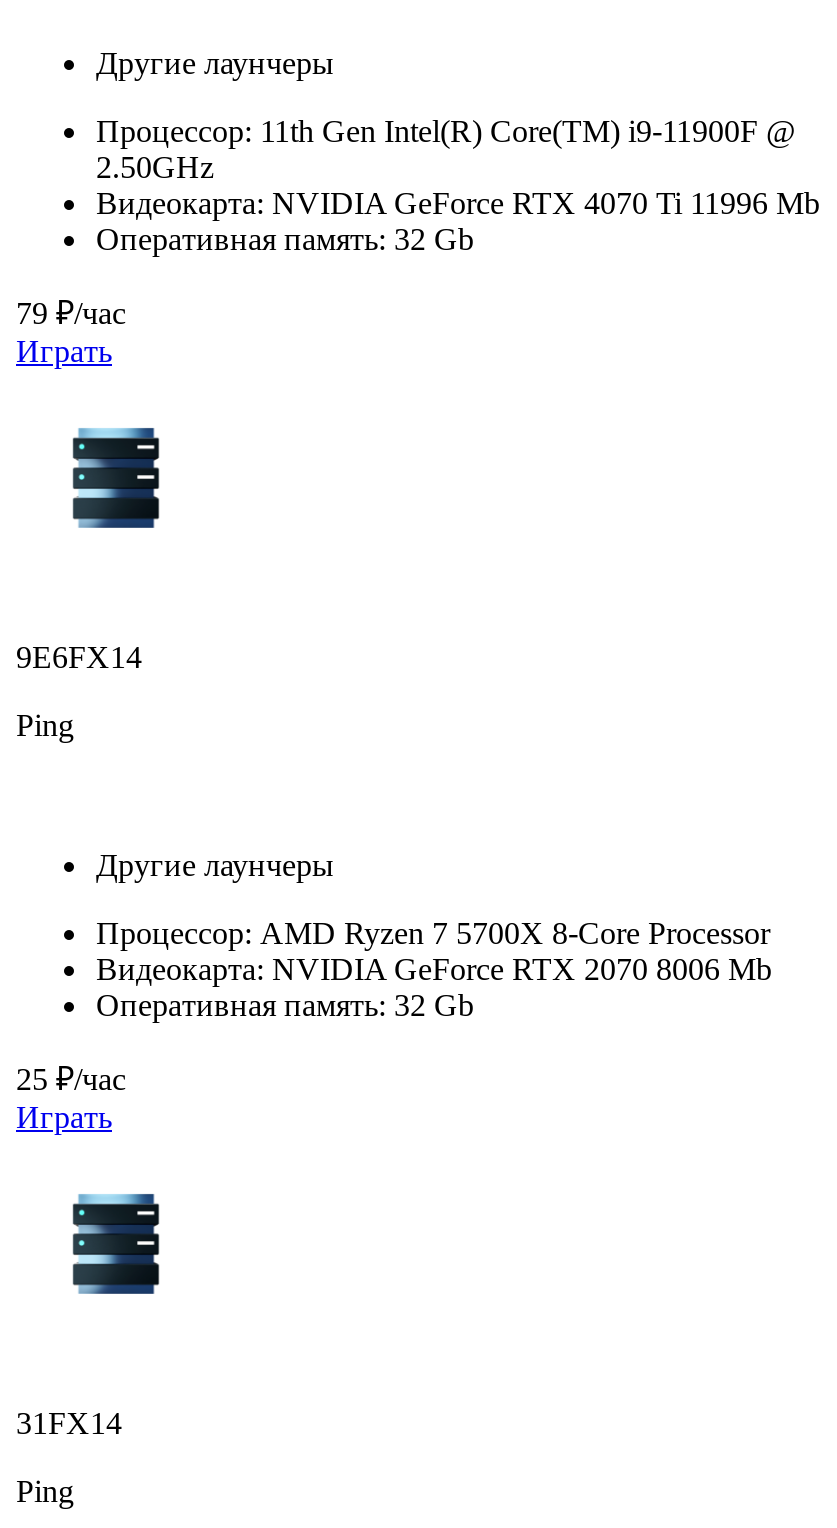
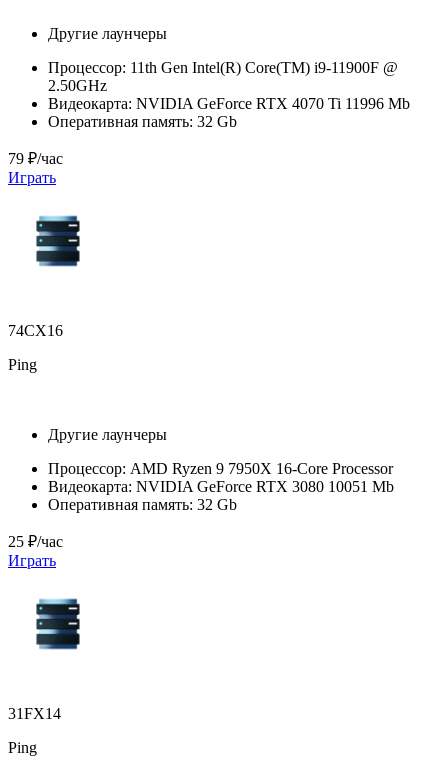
- 9E6FX14
+ 74CX16

- Процессор: AMD Ryzen 7 5700X 8-Core Processor
+ Процессор: AMD Ryzen 9 7950X 16-Core Processor

- Видеокарта: NVIDIA GeForce RTX 2070 8006 Mb
+ Видеокарта: NVIDIA GeForce RTX 3080 10051 Mb
